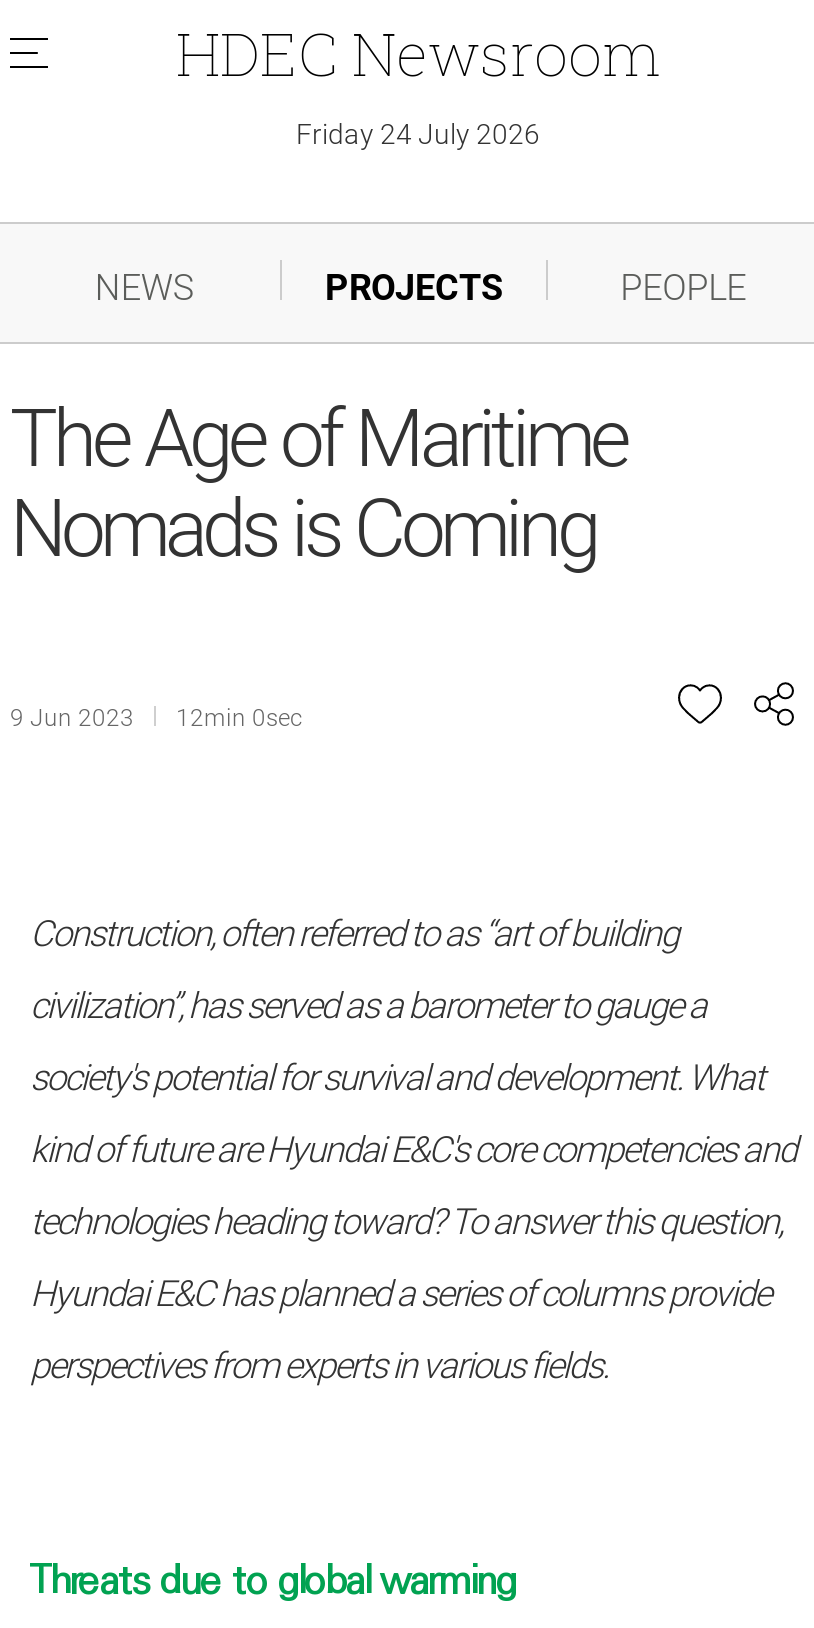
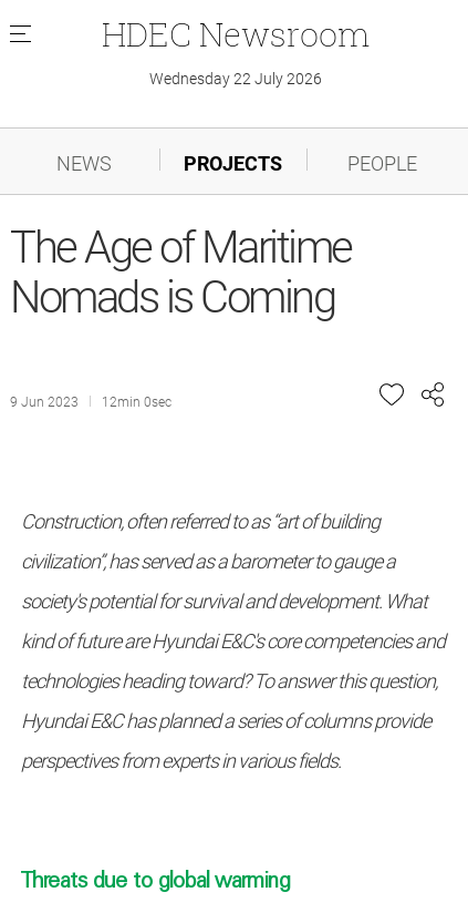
- Friday 24 July 2026
+ Wednesday 22 July 2026
